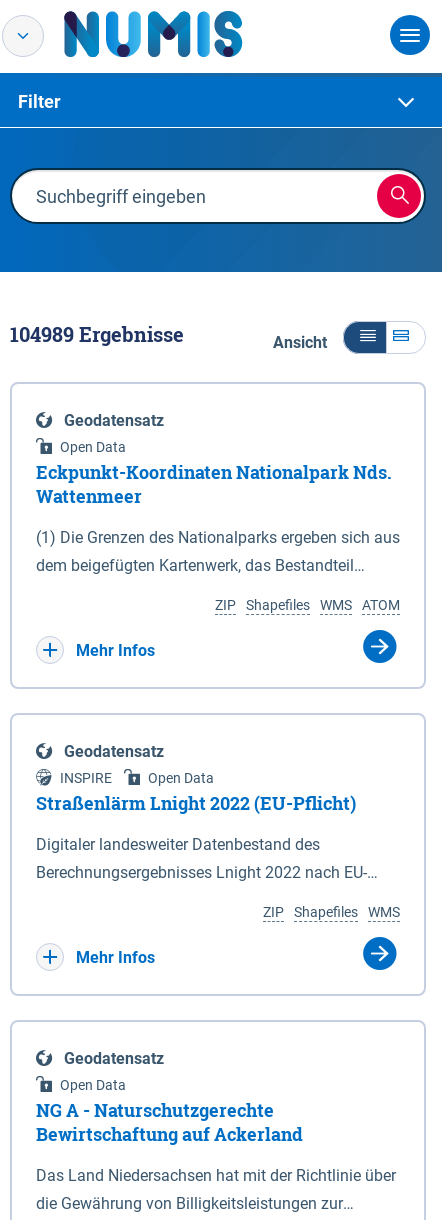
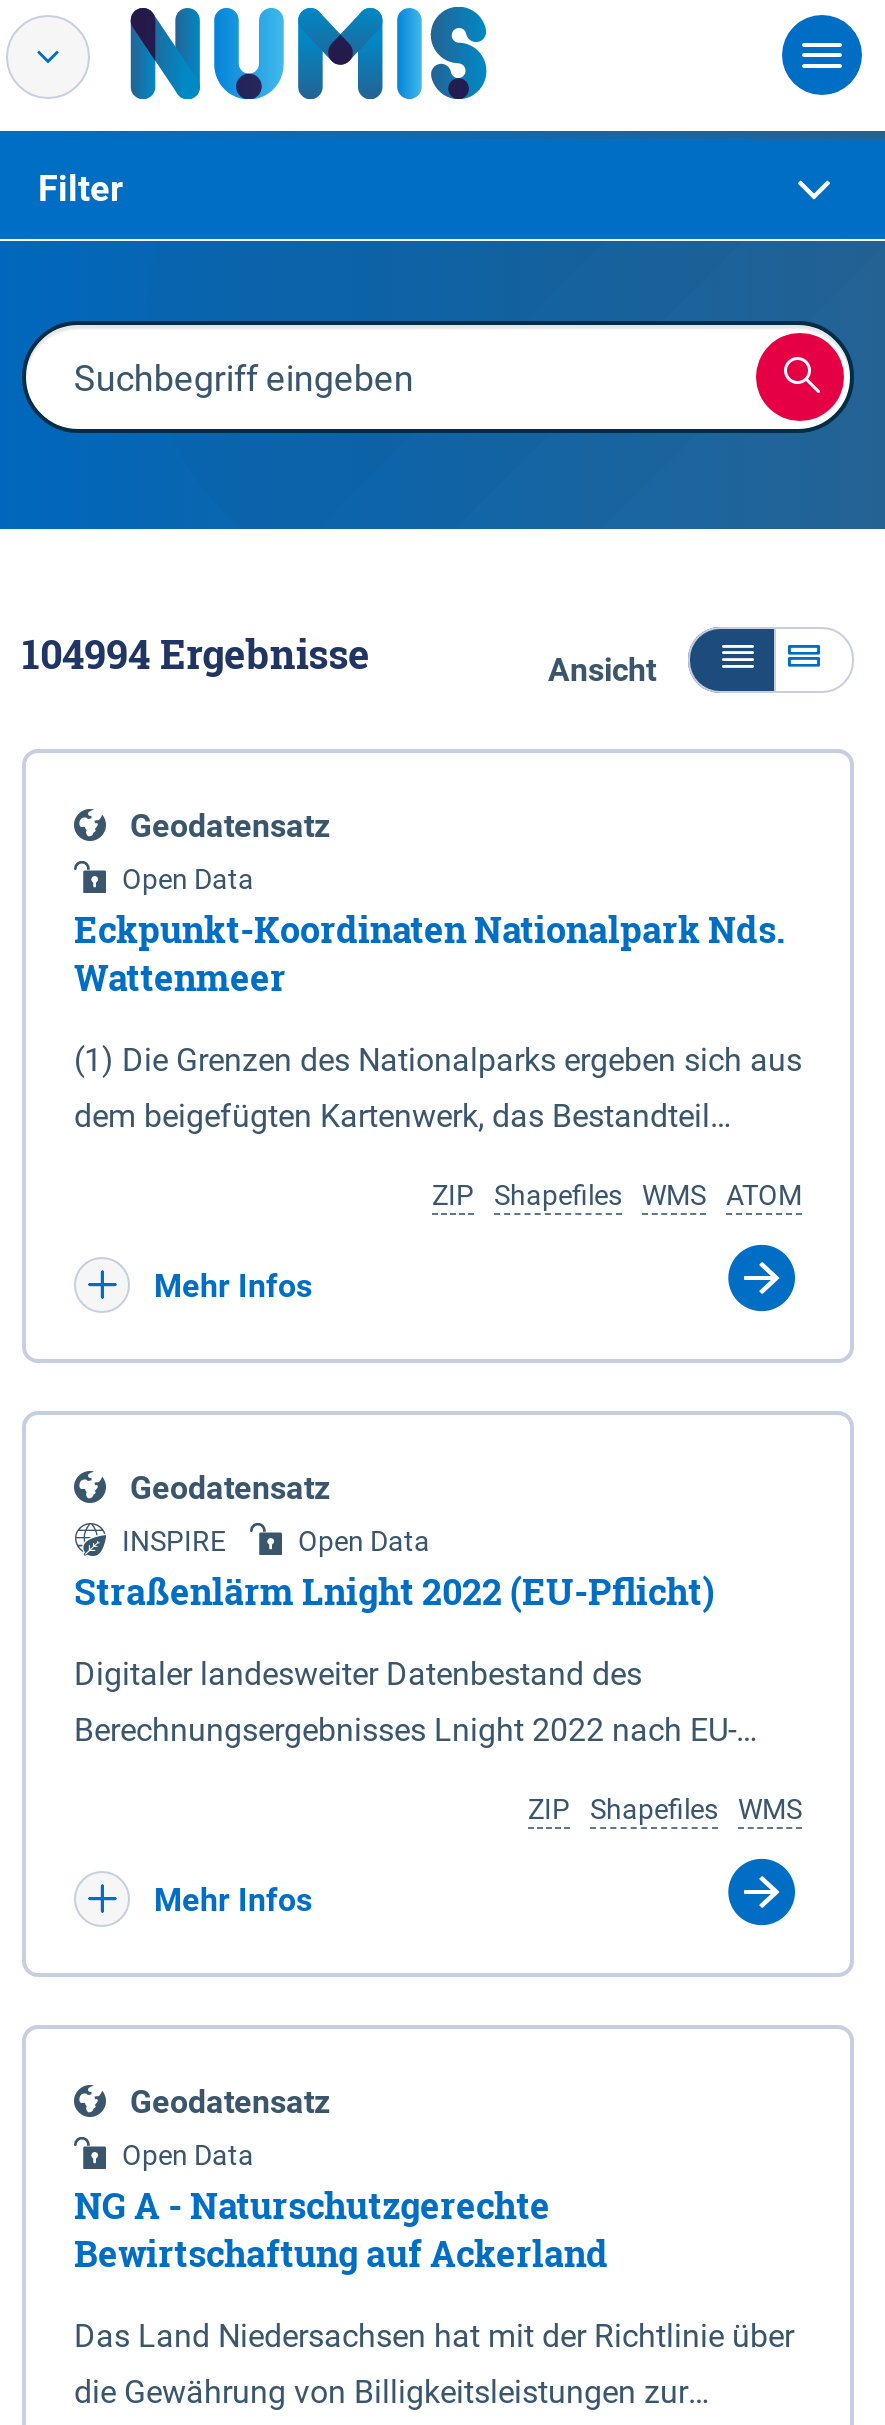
- 104989 Ergebnisse
+ 104994 Ergebnisse
